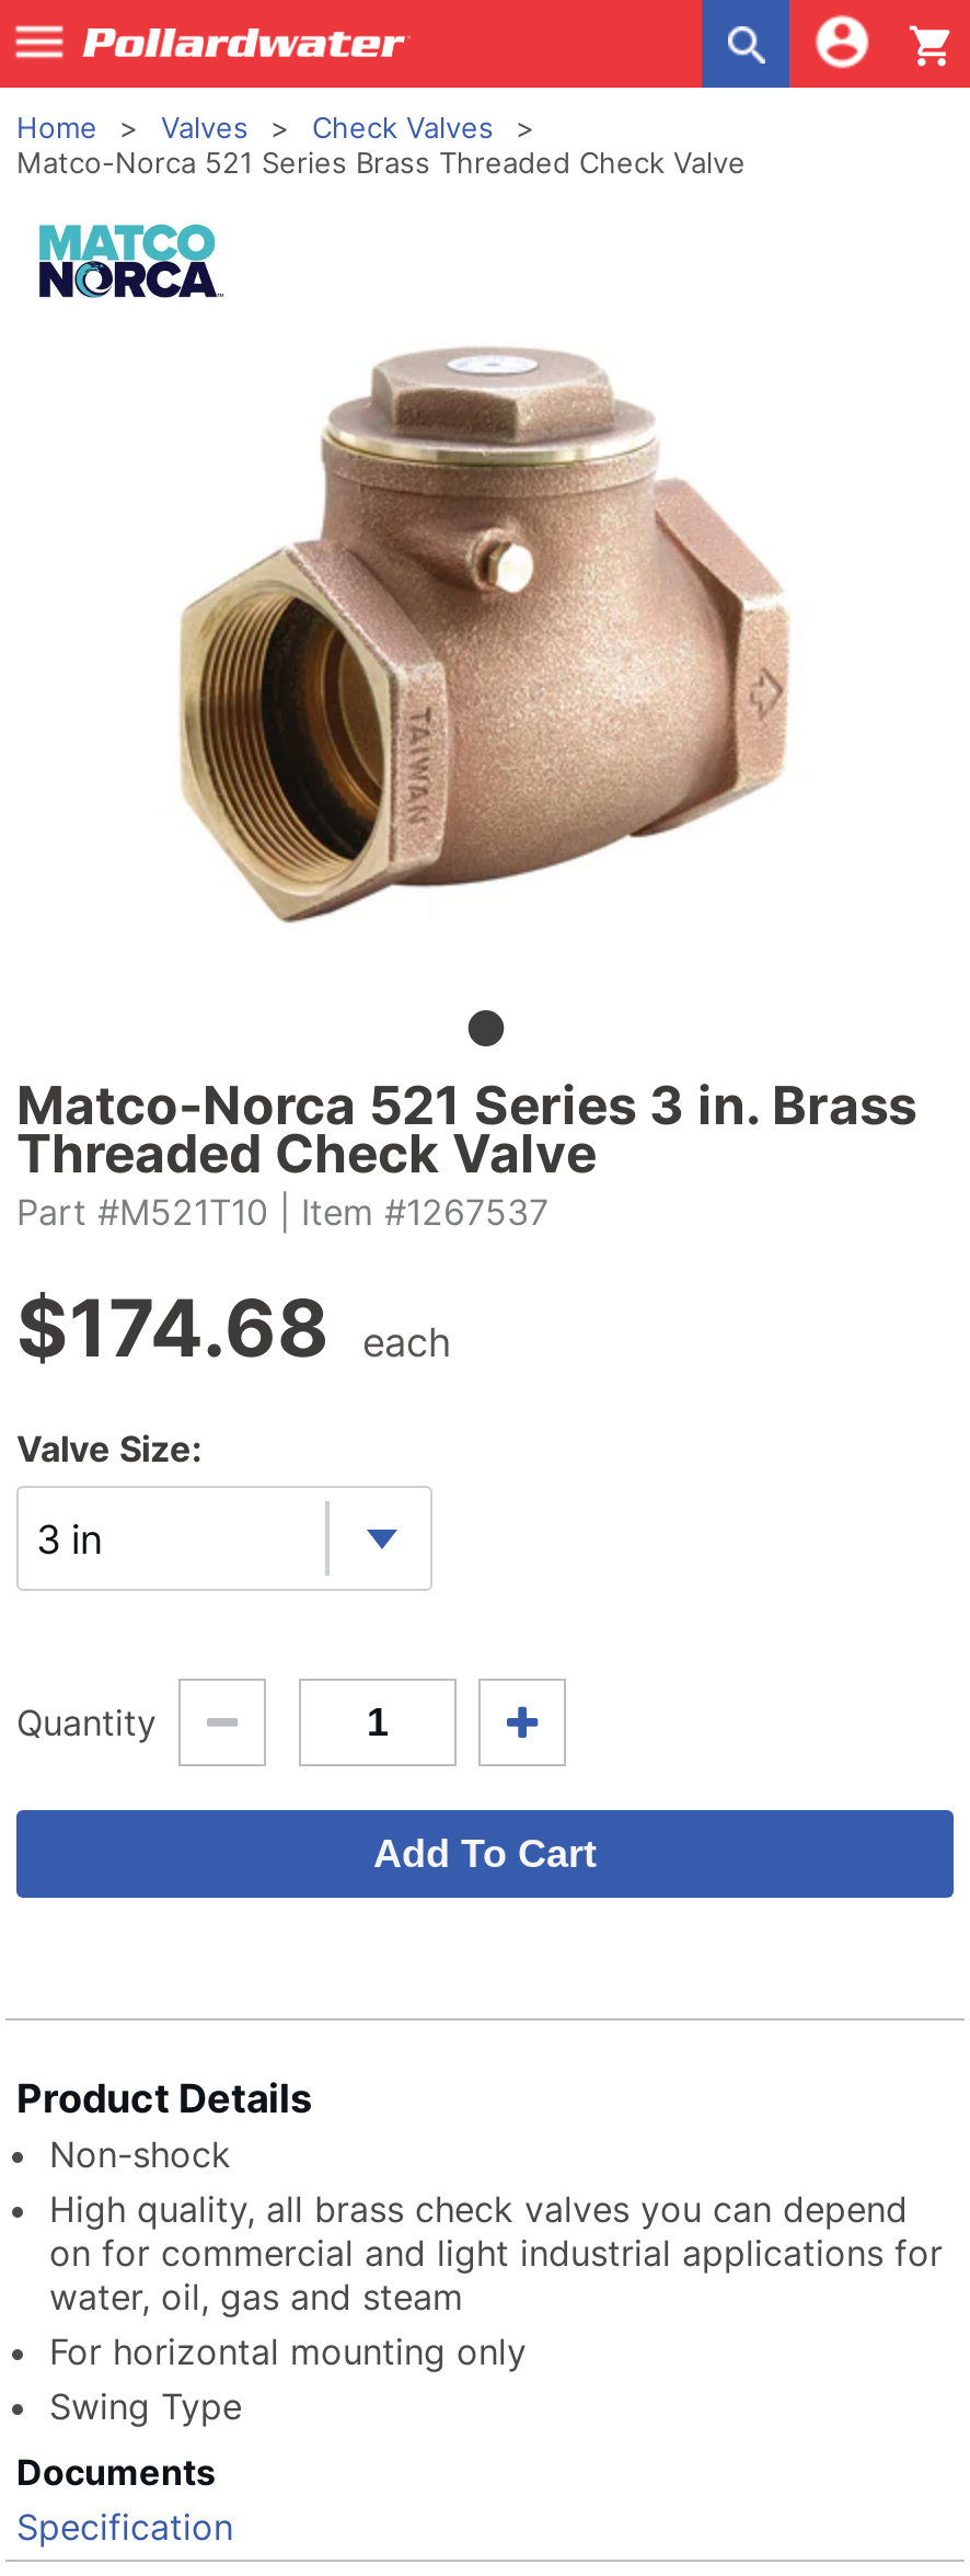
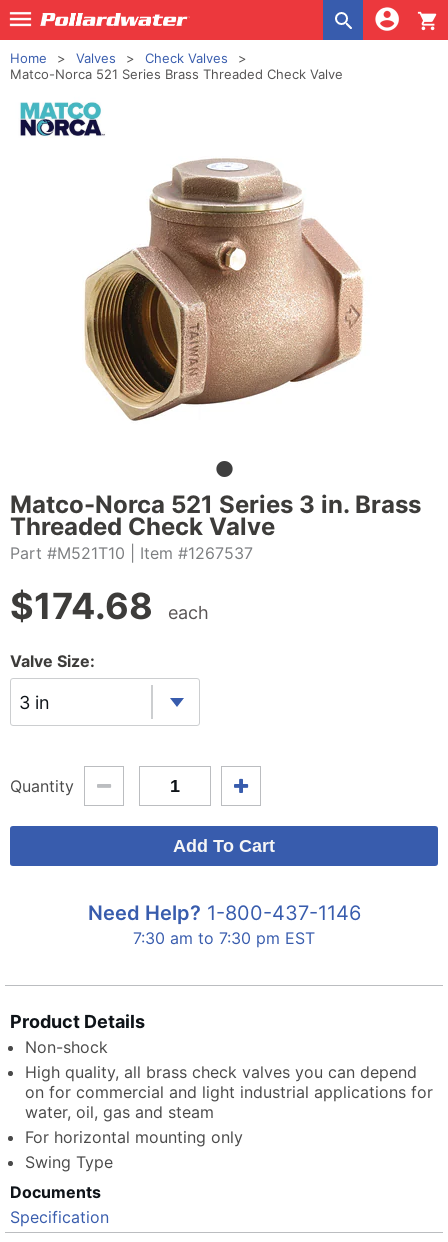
+ Need Help? 1-800-437-1146
+ 7:30 am to 7:30 pm EST
